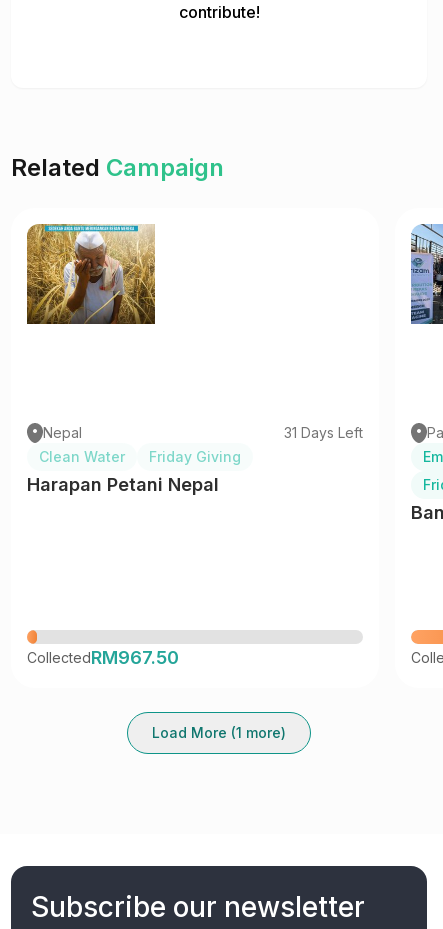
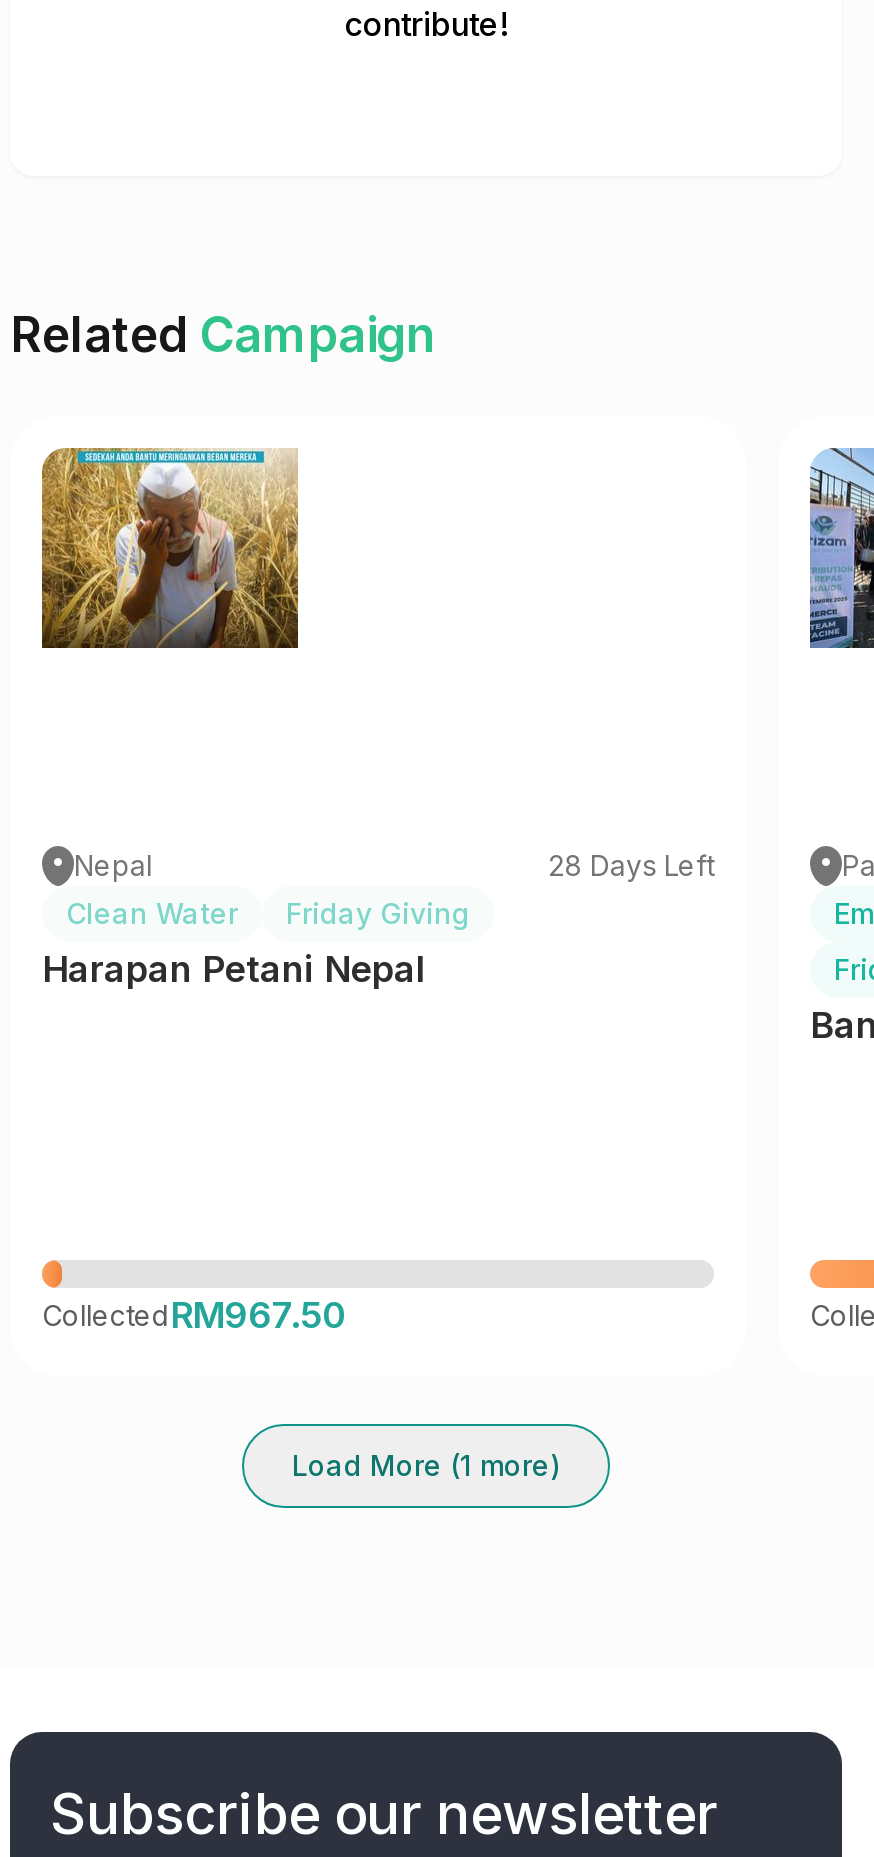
- 31 Days Left
+ 28 Days Left
